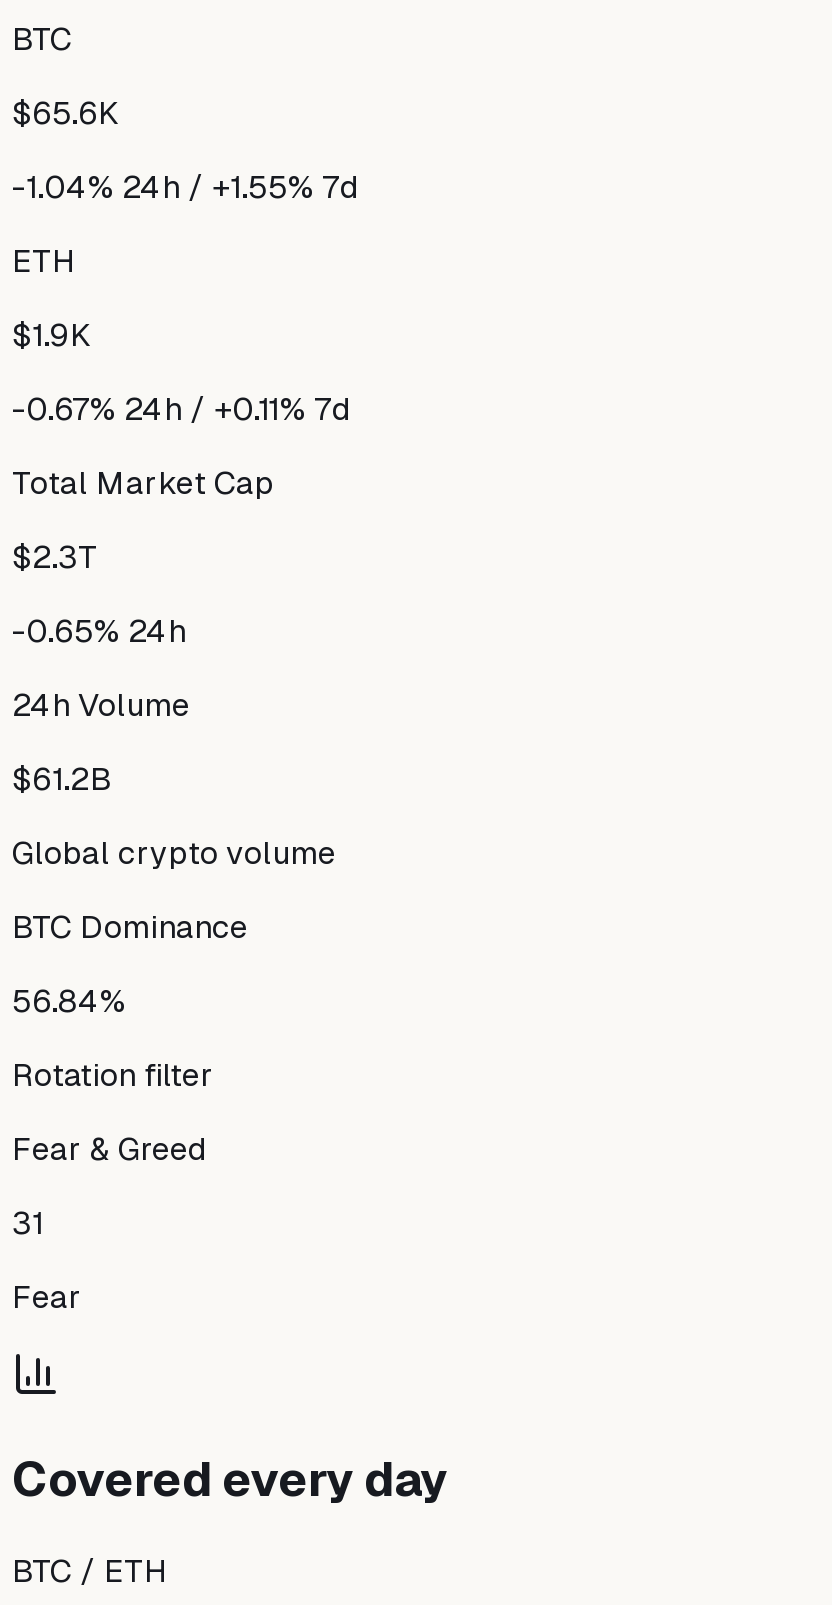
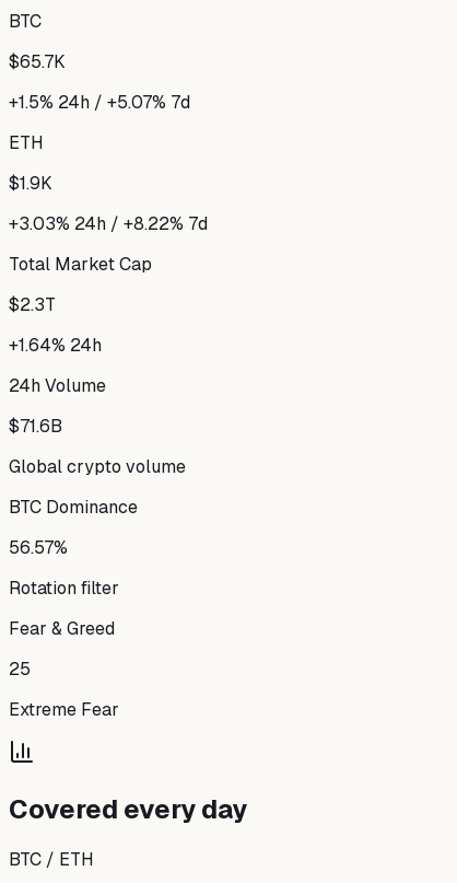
- $65.6K
+ $65.7K

- -1.04% 24h / +1.55% 7d
+ +1.5% 24h / +5.07% 7d

- -0.67% 24h / +0.11% 7d
+ +3.03% 24h / +8.22% 7d

- -0.65% 24h
+ +1.64% 24h

- $61.2B
+ $71.6B

- 56.84%
+ 56.57%

- 31
+ 25

- Fear
+ Extreme Fear
